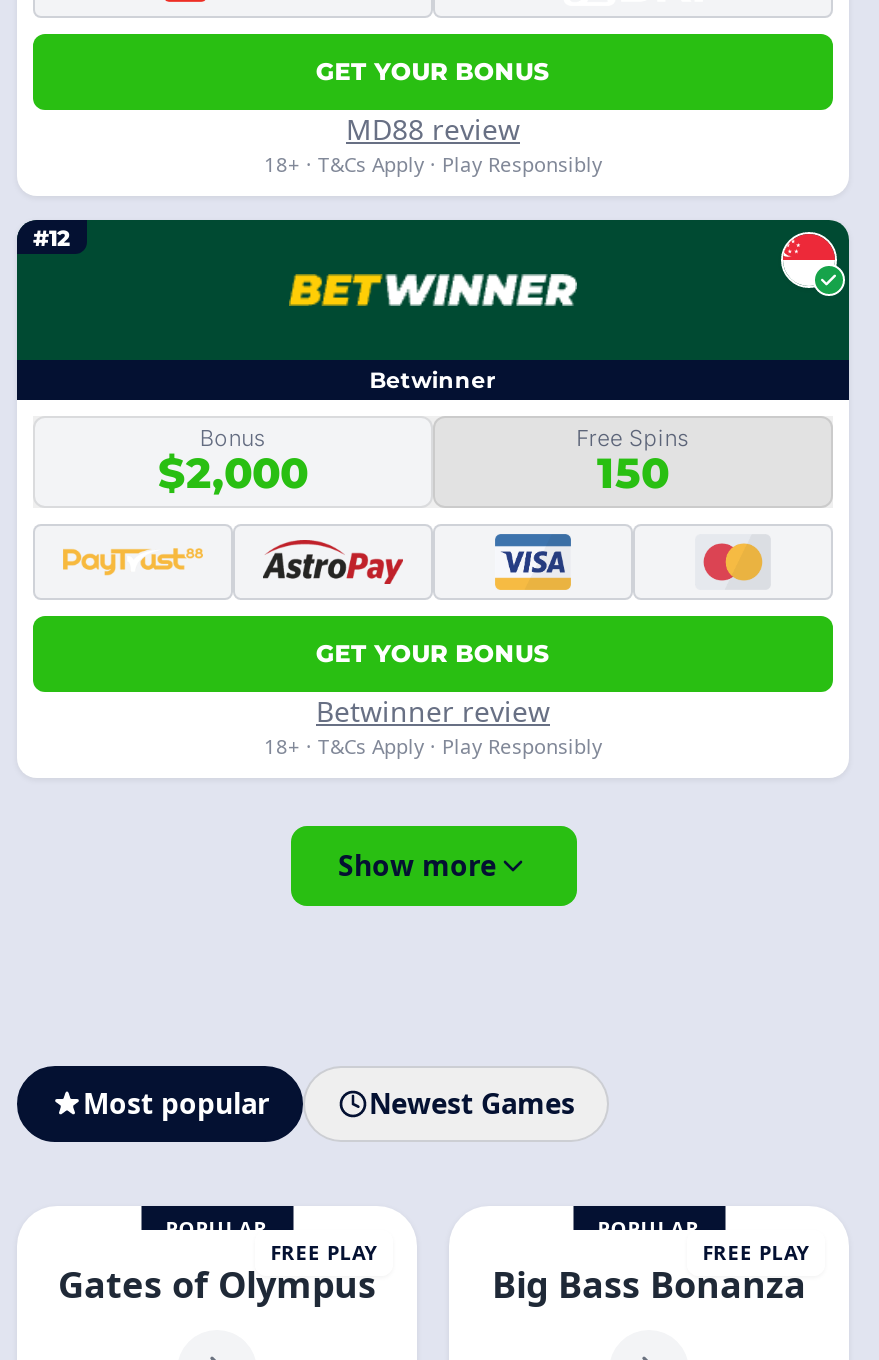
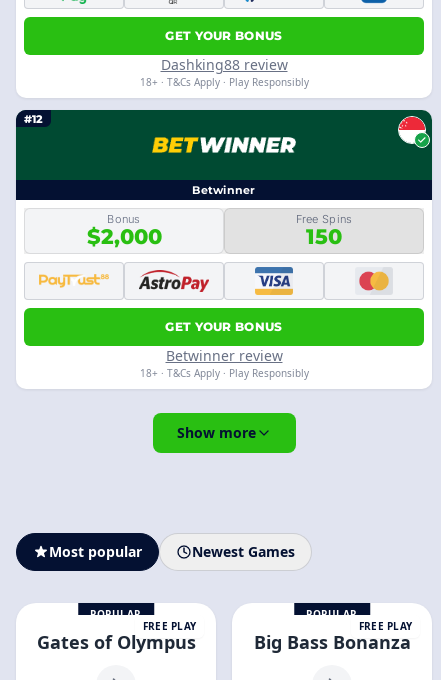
- MD88 review
+ Dashking88 review
